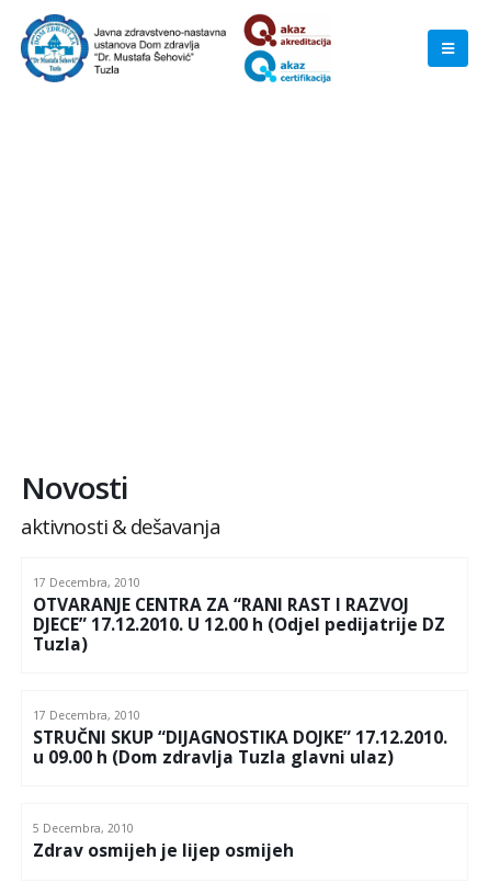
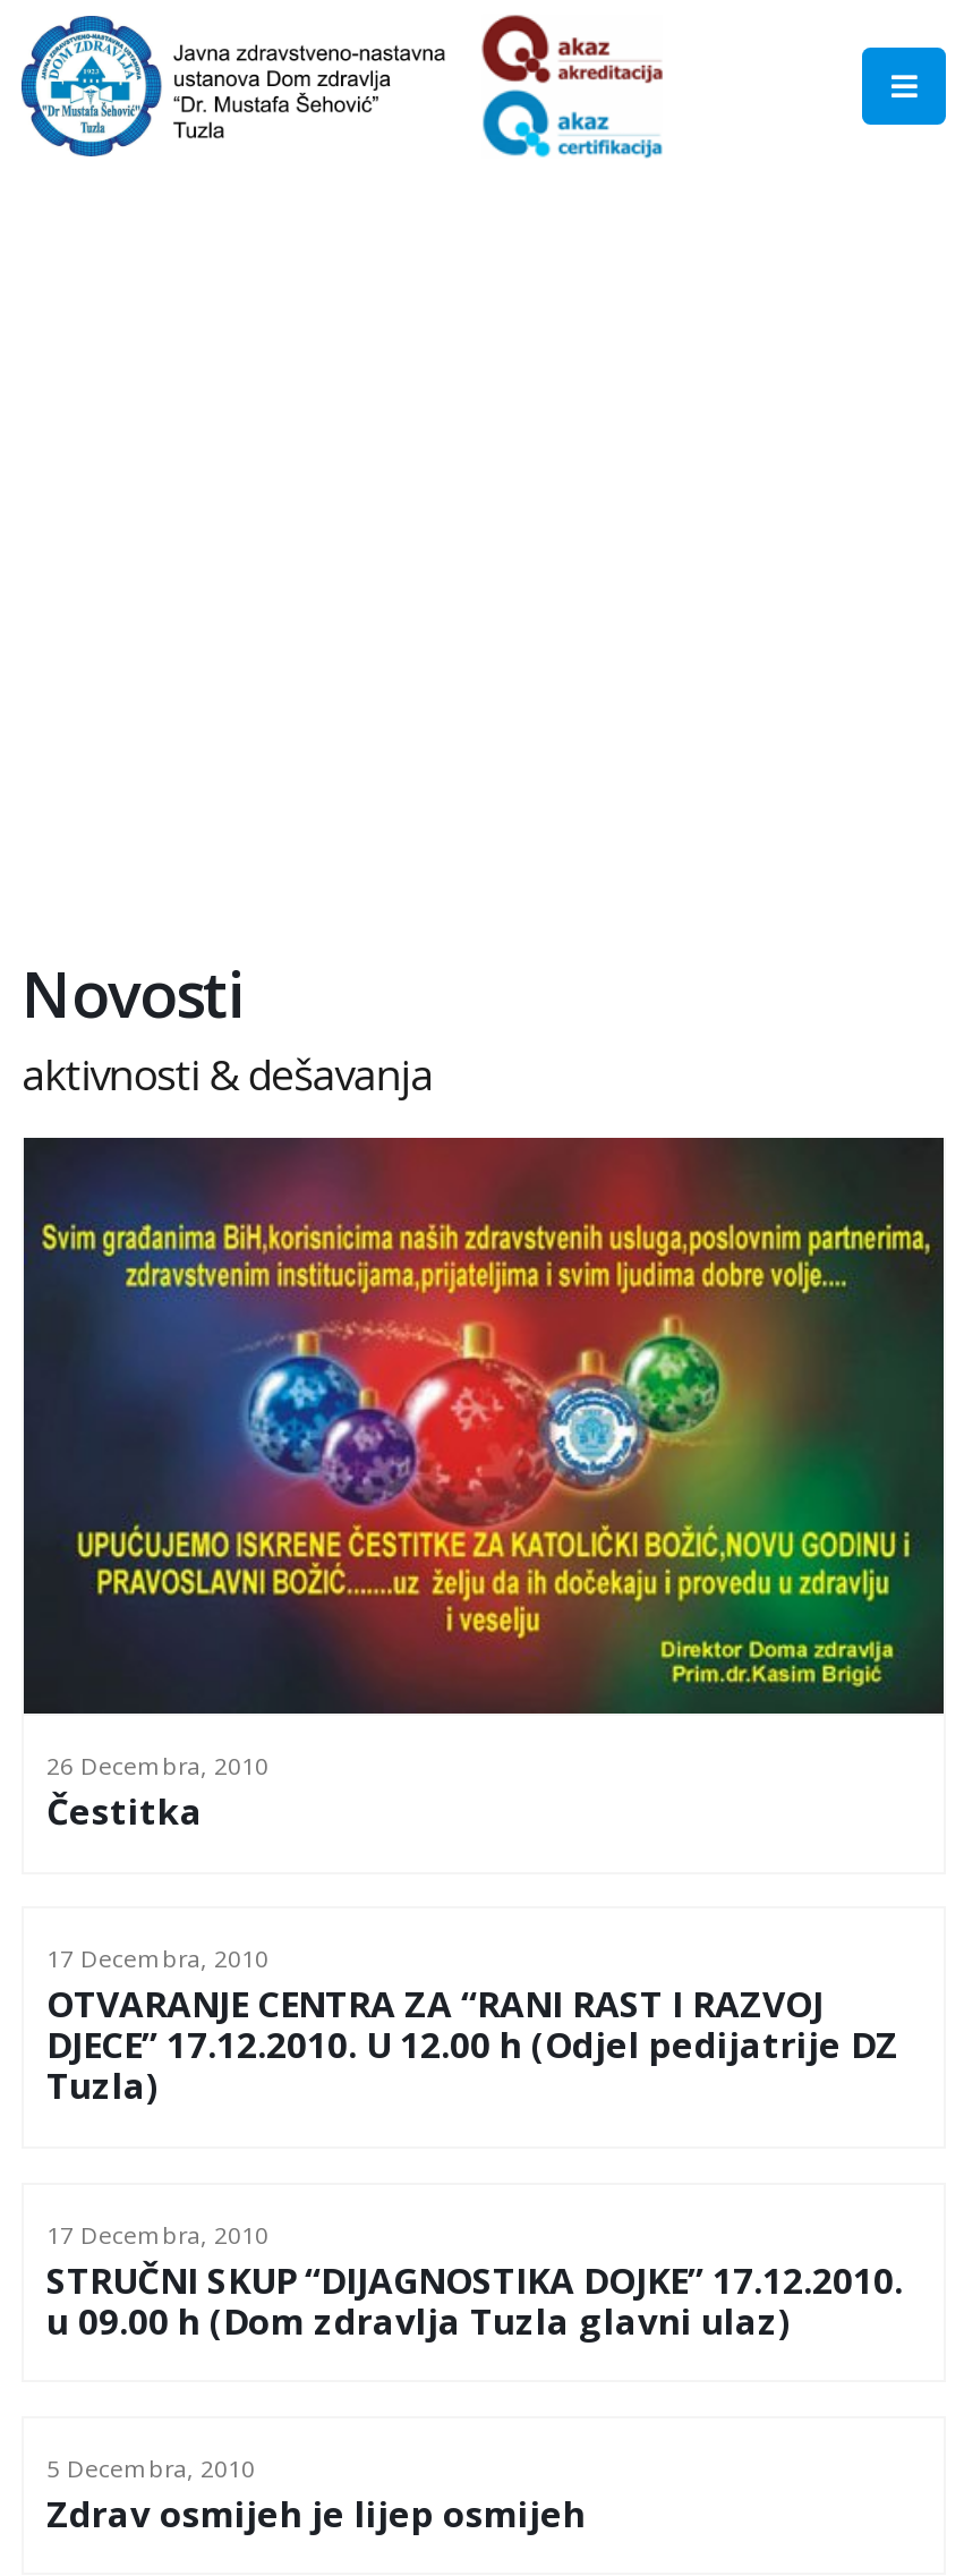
+ [image]
+ 26 Decembra, 2010
+ Čestitka
